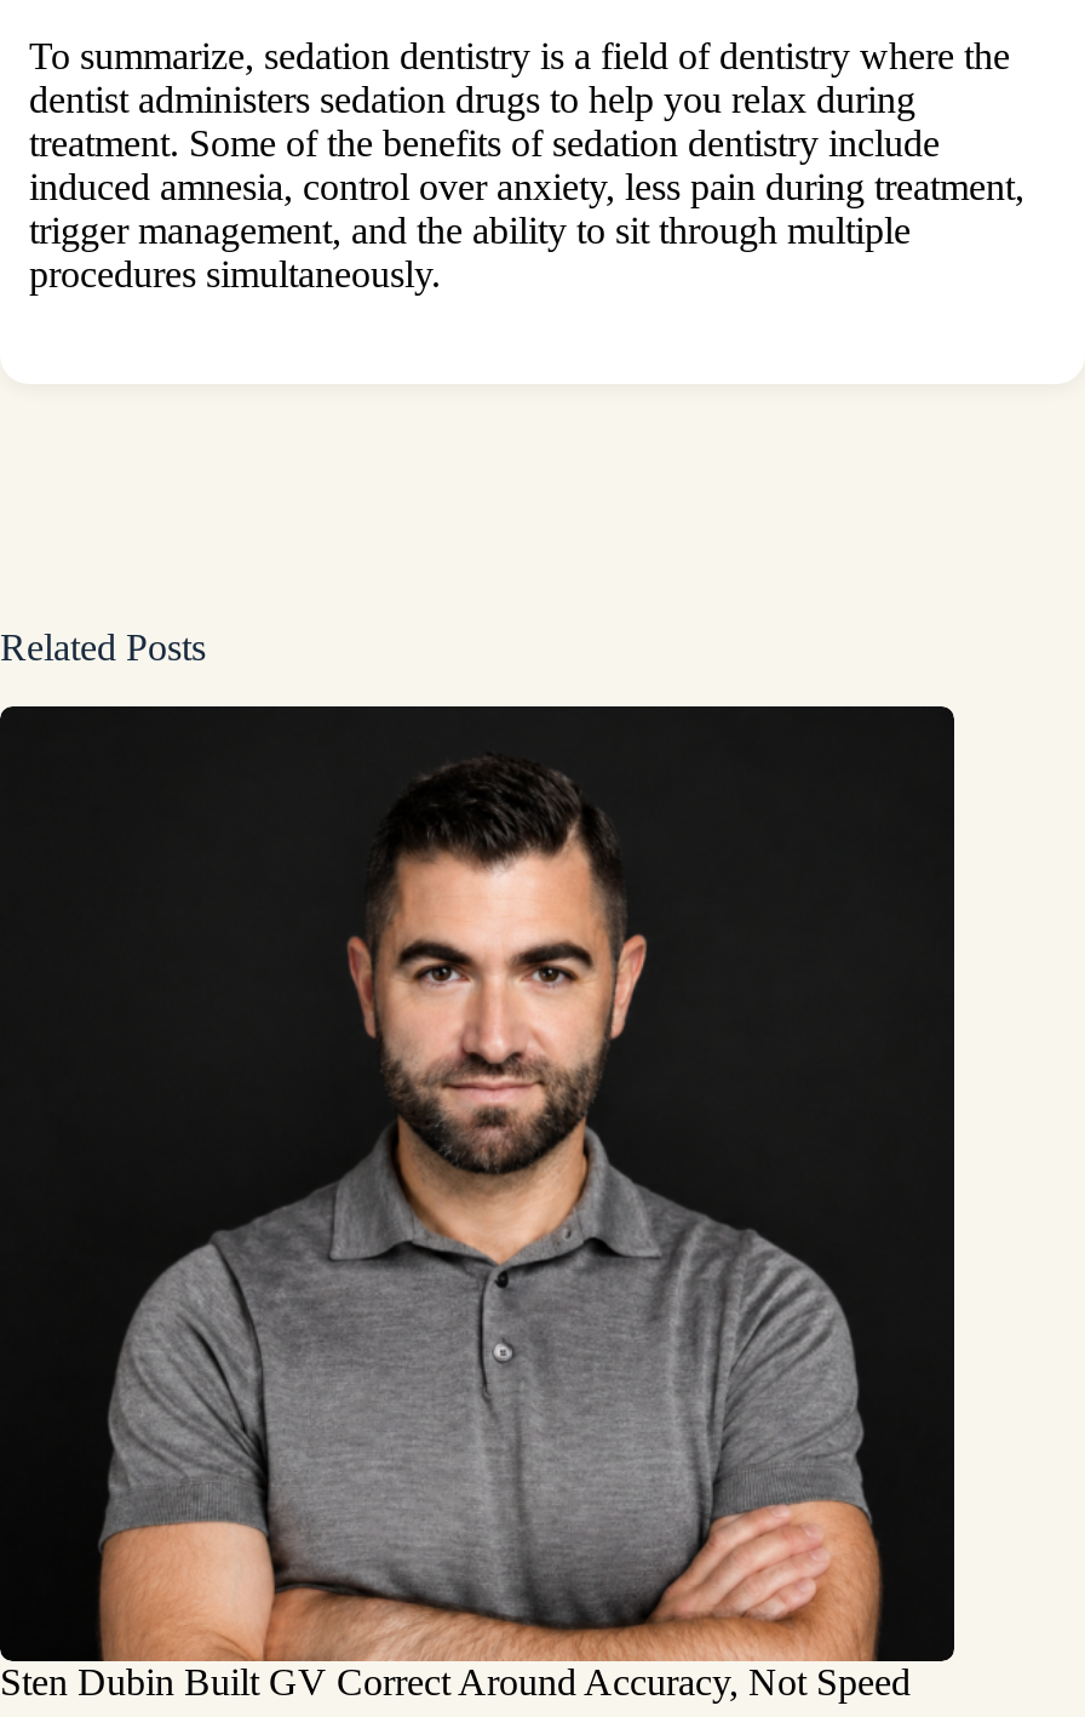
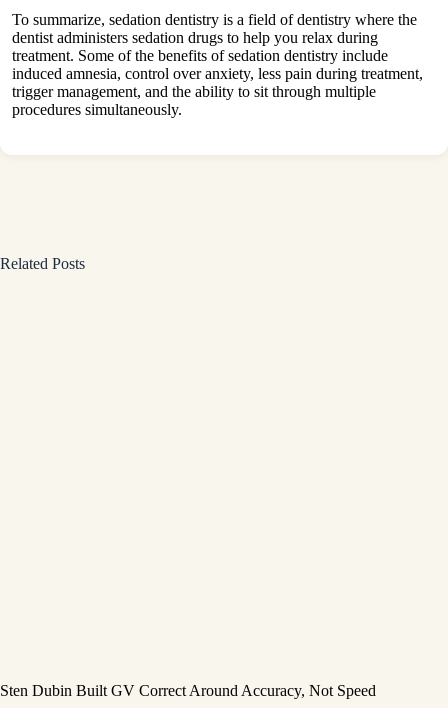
- [image]
